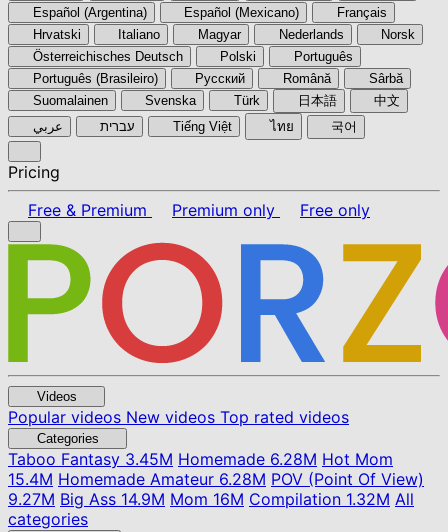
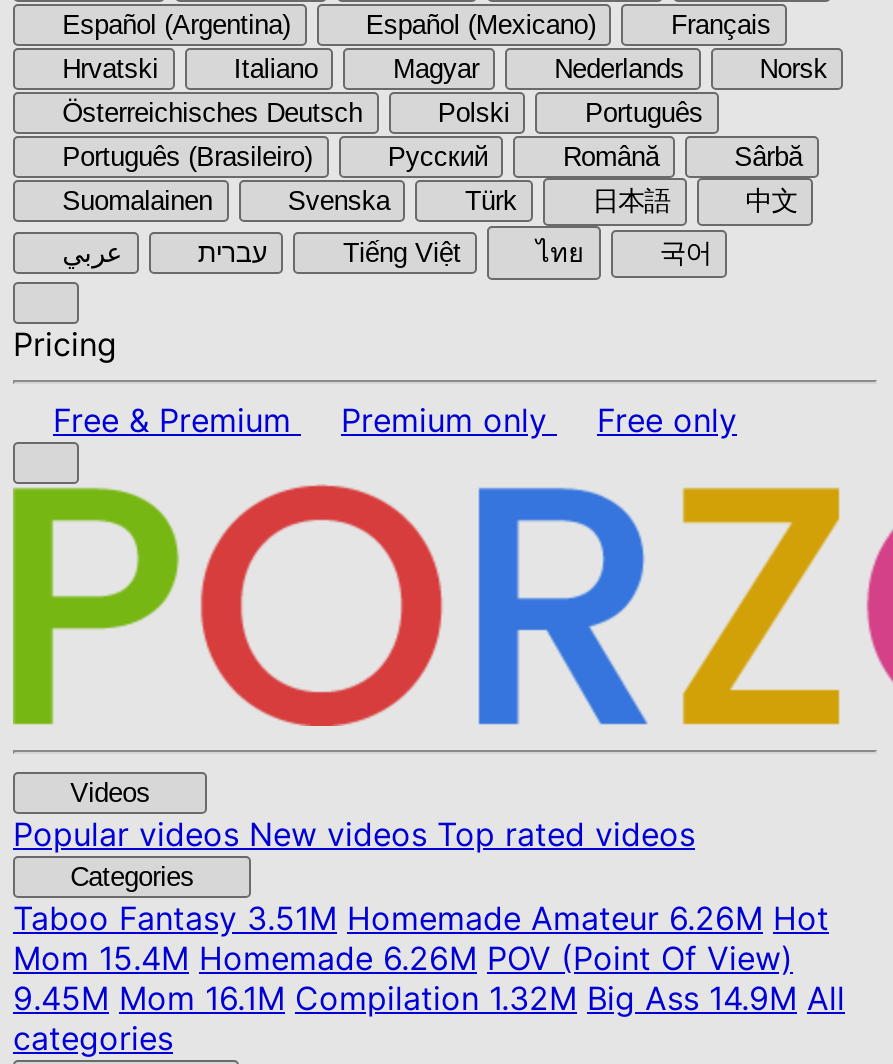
- Taboo Fantasy3.45M Homemade 6.28M Hot Mom
+ Taboo Fantasy3.51M Homemade Amateur 6.26M Hot

- 15.4M Homemade Amateur 6.28M POV (Point Of View)
+ Mom 15.4M Homemade 6.26M POV (Point Of View)

- 9.27M Big Ass 14.9M Mom 16M Compilation 1.32M All
+ 9.45M Mom 16.1M Compilation 1.32M Big Ass 14.9M All
